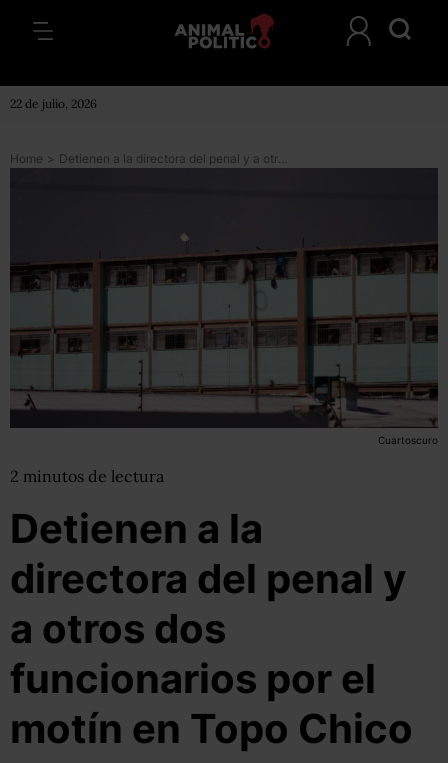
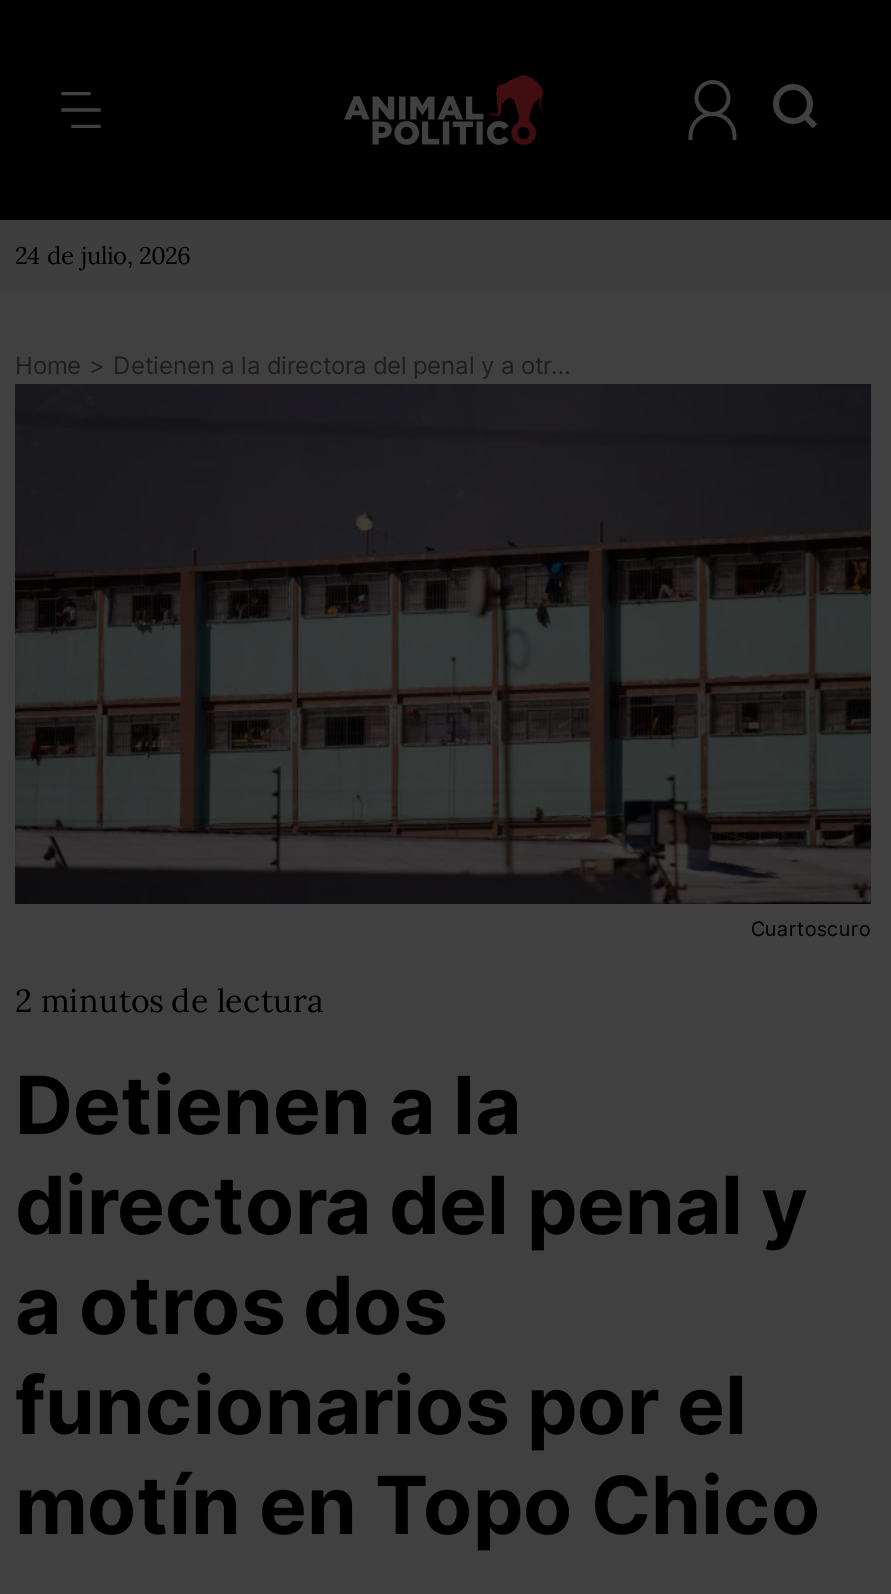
- 22 de julio, 2026
+ 24 de julio, 2026
